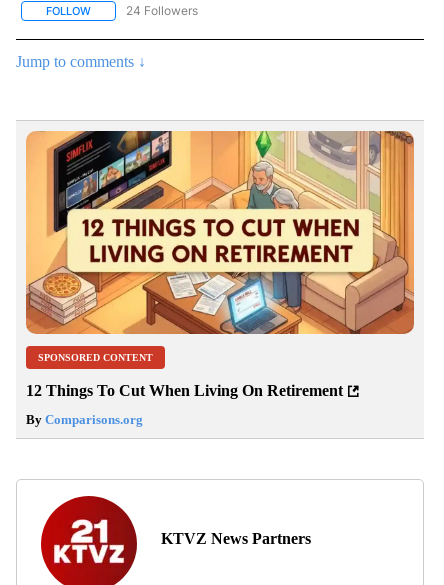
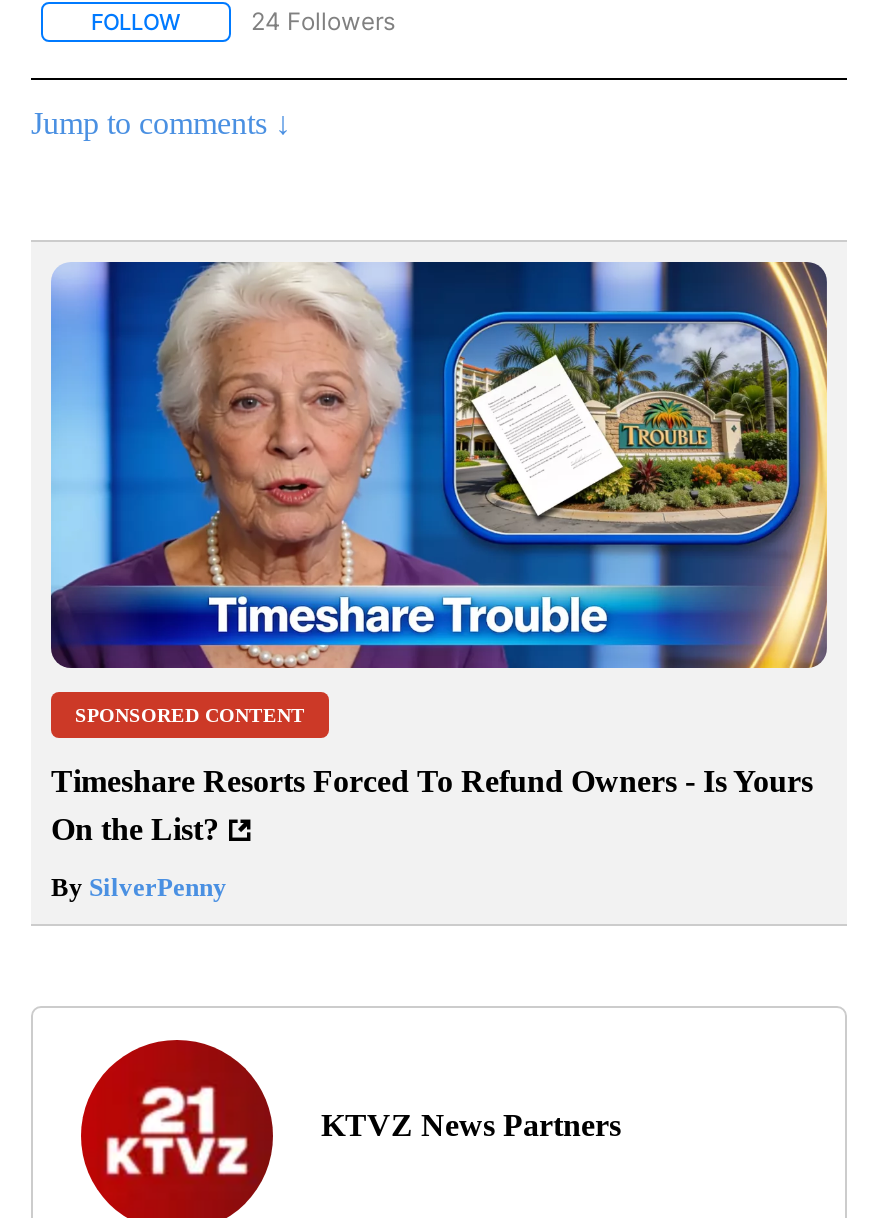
- [image]
+ [image]

- 12 Things To Cut When Living On Retirement
+ Timeshare Resorts Forced To Refund Owners - Is Yours
+ On the List?

- By Comparisons.org
+ By SilverPenny
